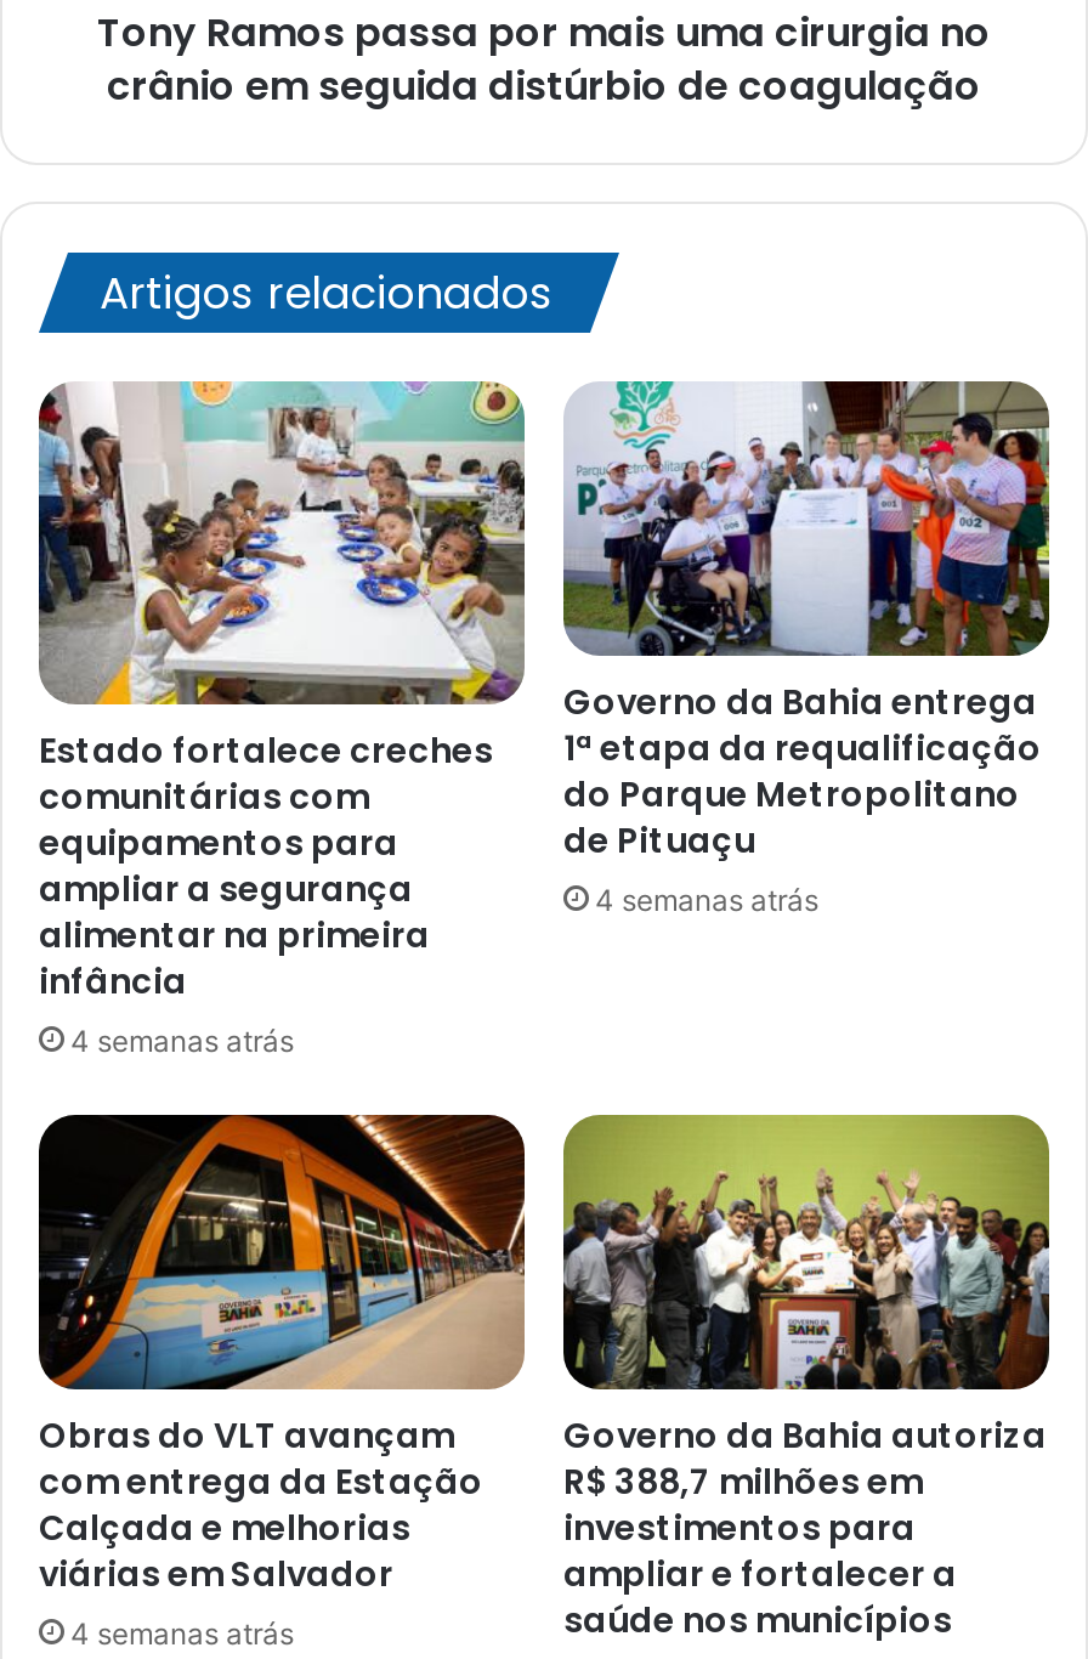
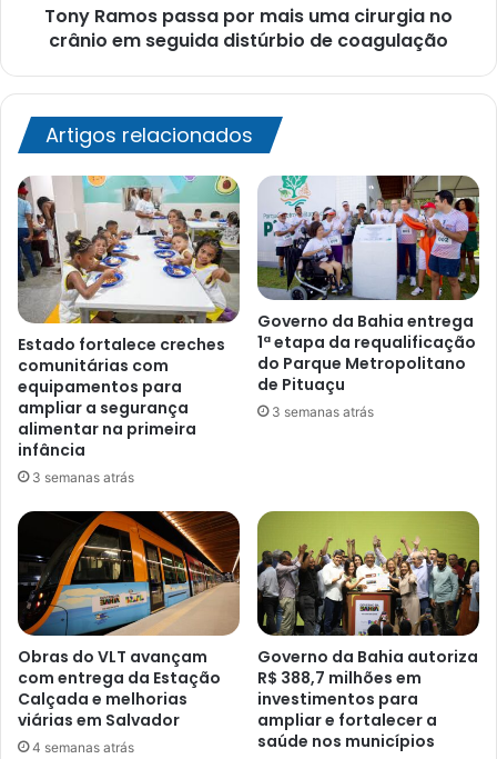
- 4 semanas atrás
+ 3 semanas atrás

- 4 semanas atrás
+ 3 semanas atrás
